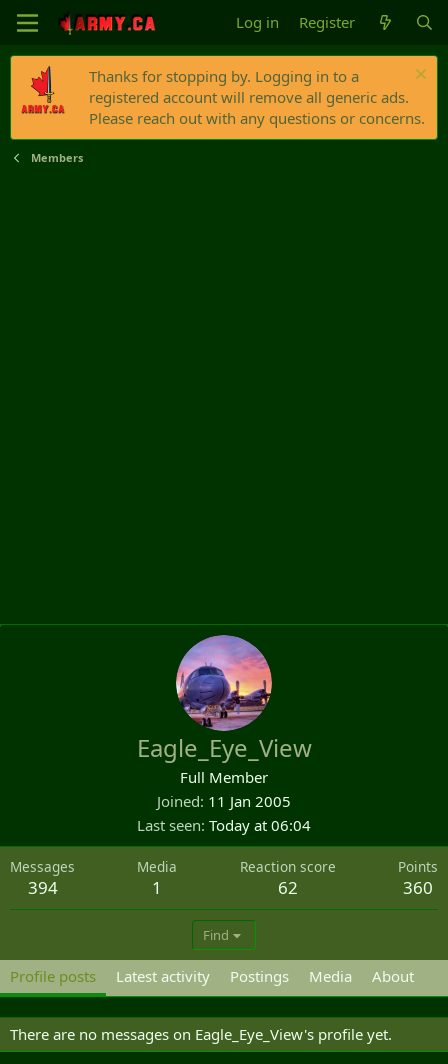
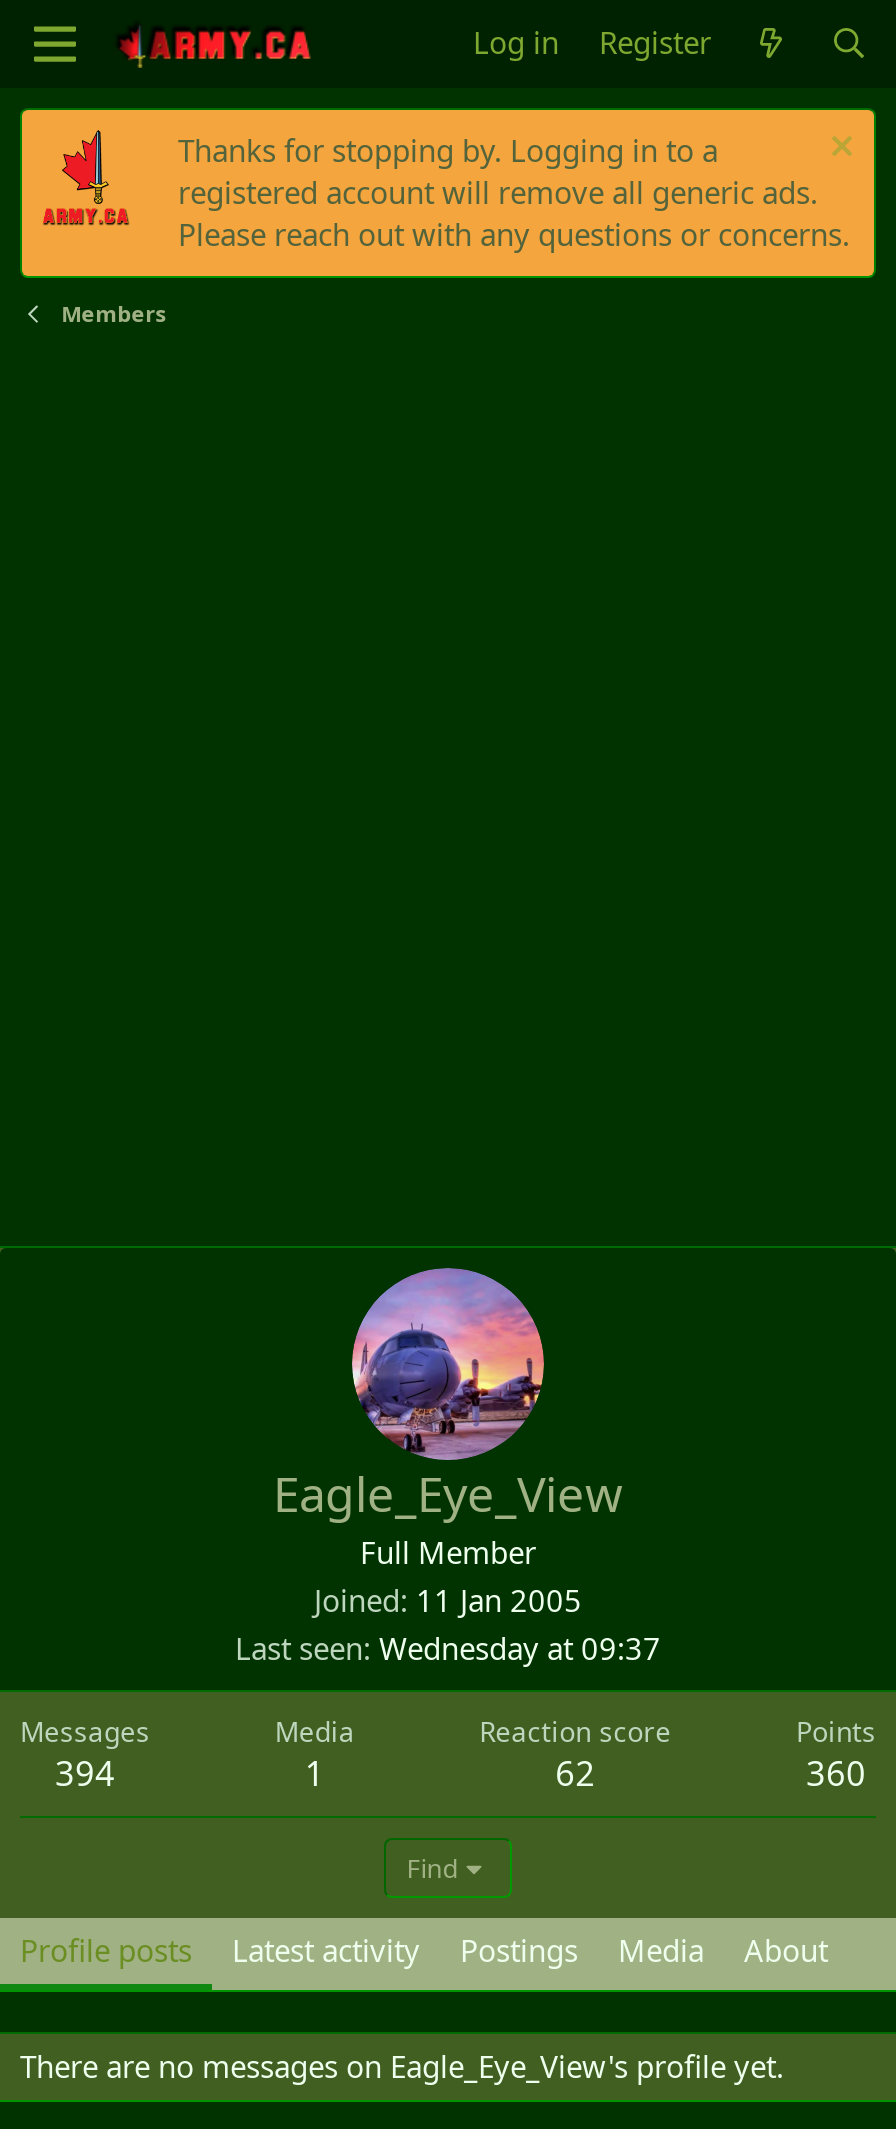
- Last seen Today at 06:04
+ Last seen Wednesday at 09:37
